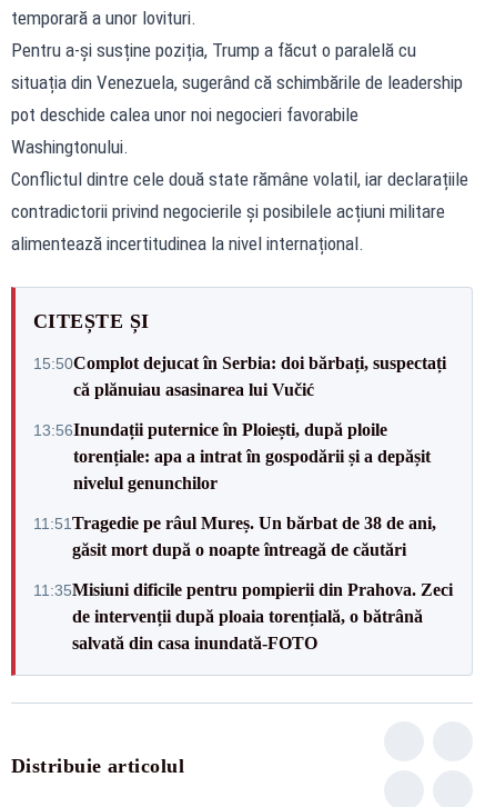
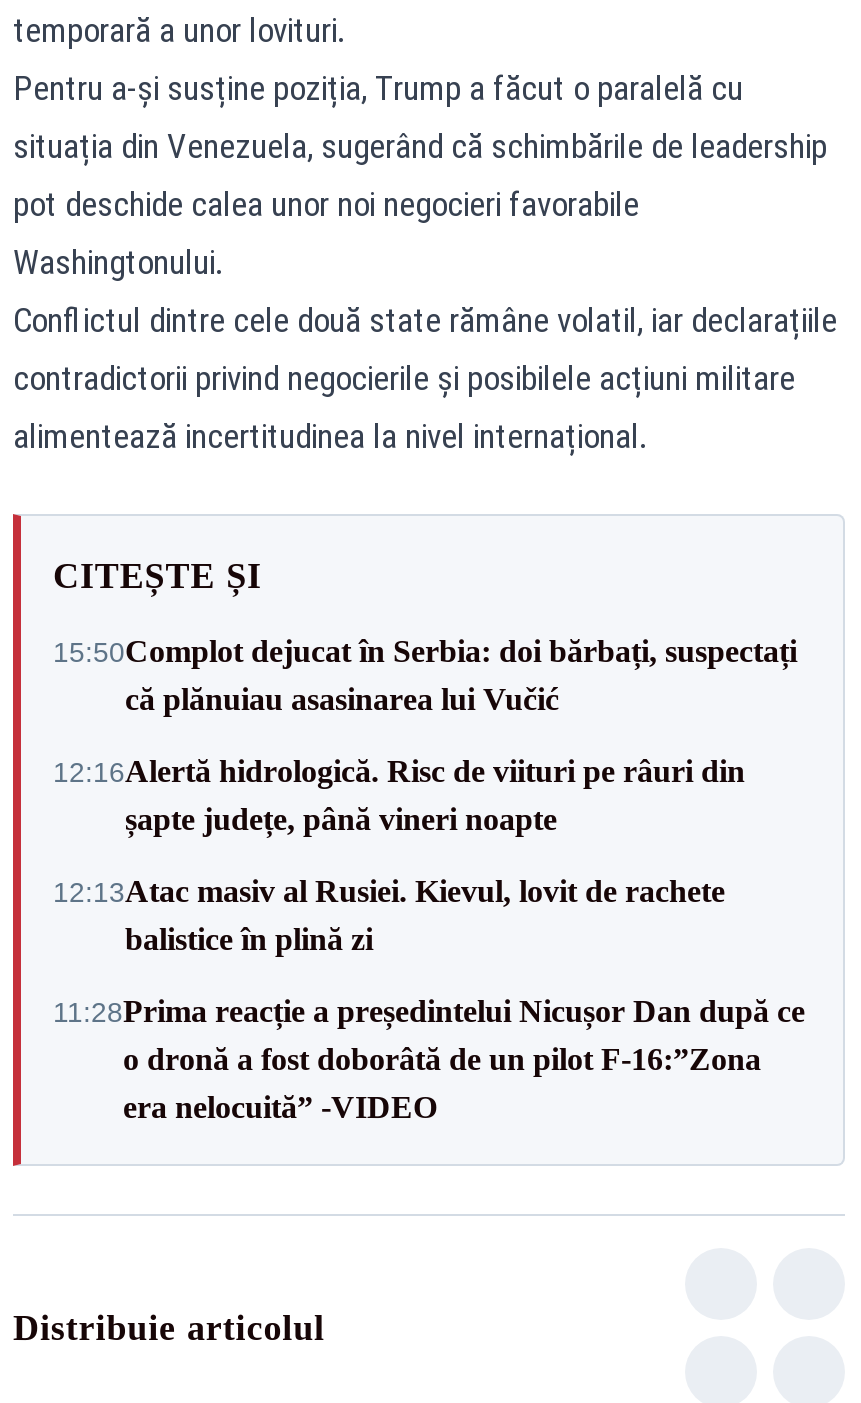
- 13:56Inundații puternice în Ploiești, după ploile
- torențiale: apa a intrat în gospodării și a depășit
- nivelul genunchilor
+ 12:16Alertă hidrologică. Risc de viituri pe râuri din
+ șapte județe, până vineri noapte

- 11:51Tragedie pe râul Mureș. Un bărbat de 38 de ani,
- găsit mort după o noapte întreagă de căutări
+ 12:13Atac masiv al Rusiei. Kievul, lovit de rachete
+ balistice în plină zi

- 11:35Misiuni dificile pentru pompierii din Prahova. Zeci
- de intervenții după ploaia torențială, o bătrână
- salvată din casa inundată-FOTO
+ 11:28Prima reacție a președintelui Nicușor Dan după ce
+ o dronă a fost doborâtă de un pilot F-16:”Zona
+ era nelocuită” -VIDEO
